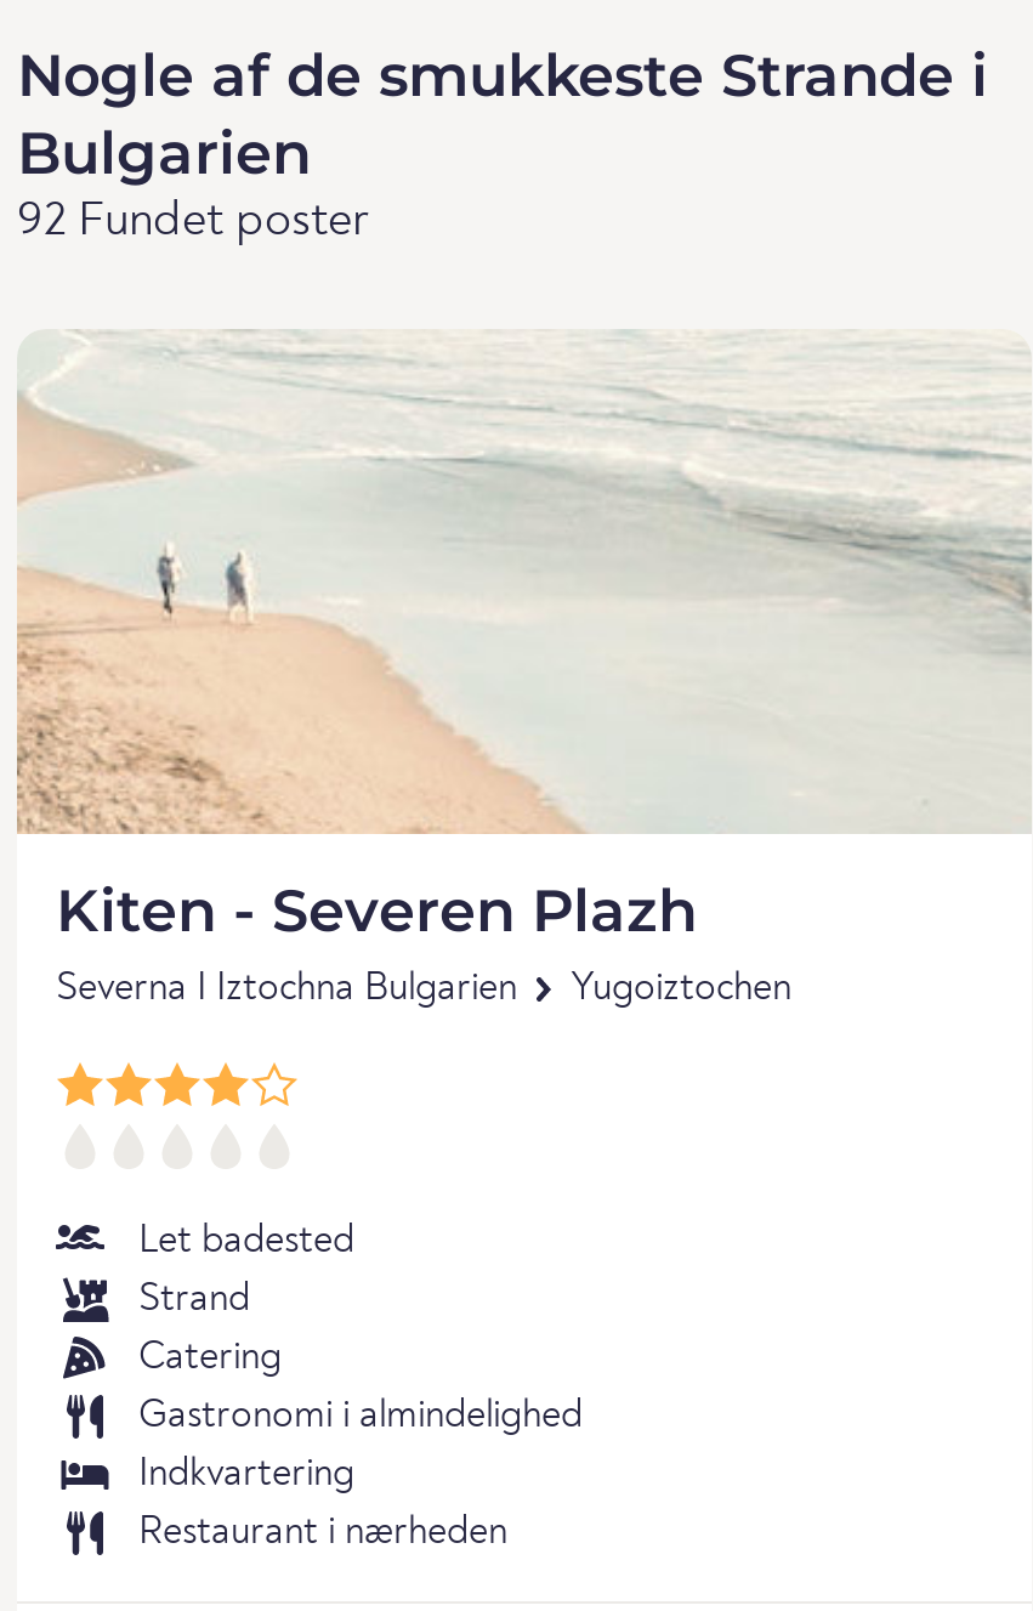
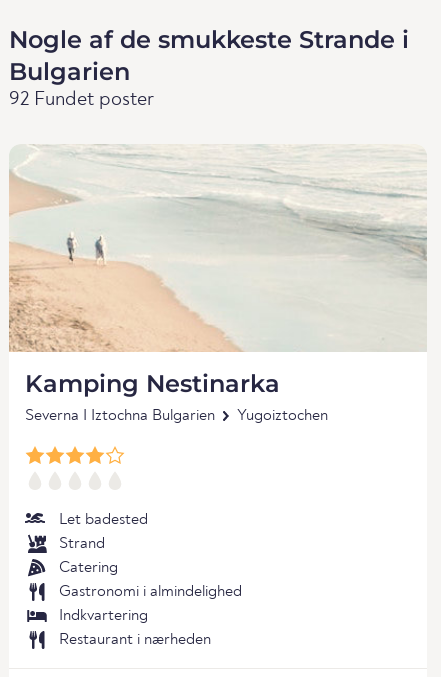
- Kiten - Severen Plazh
+ Kamping Nestinarka
